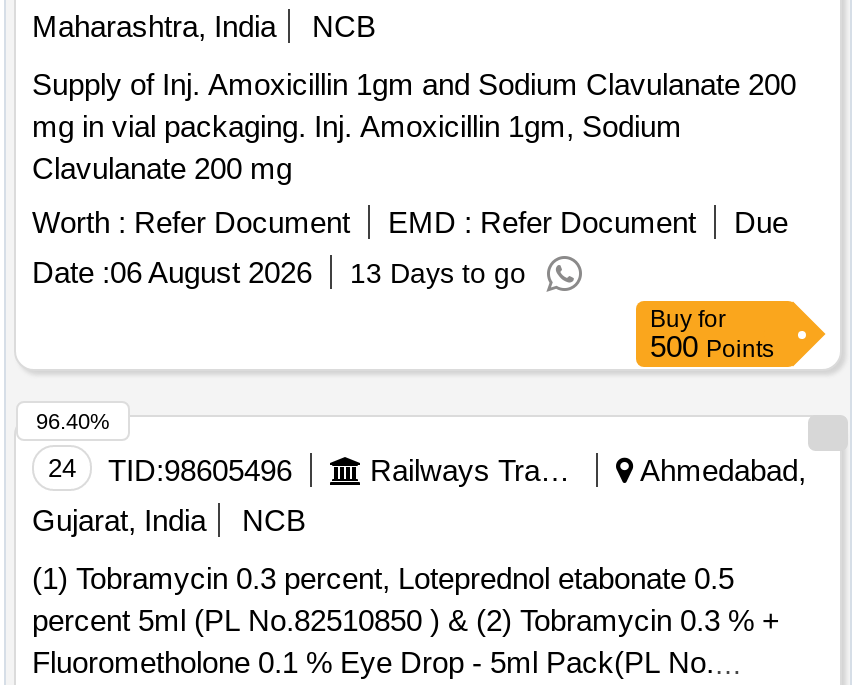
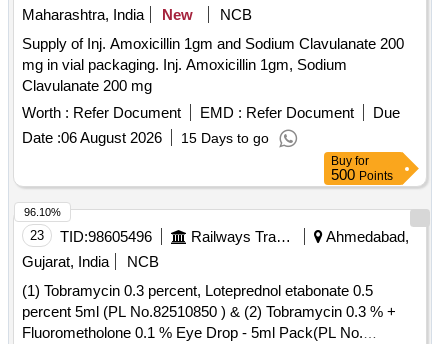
+ New

- Date : 06 August 2026 13 Days to go
+ Date : 06 August 2026 15 Days to go

- 96.40%
+ 96.10%

- 24 TID:98605496
+ 23 TID:98605496
